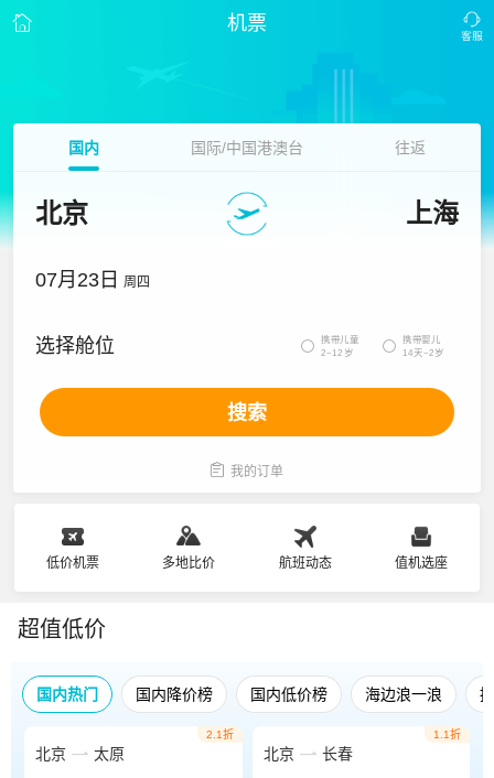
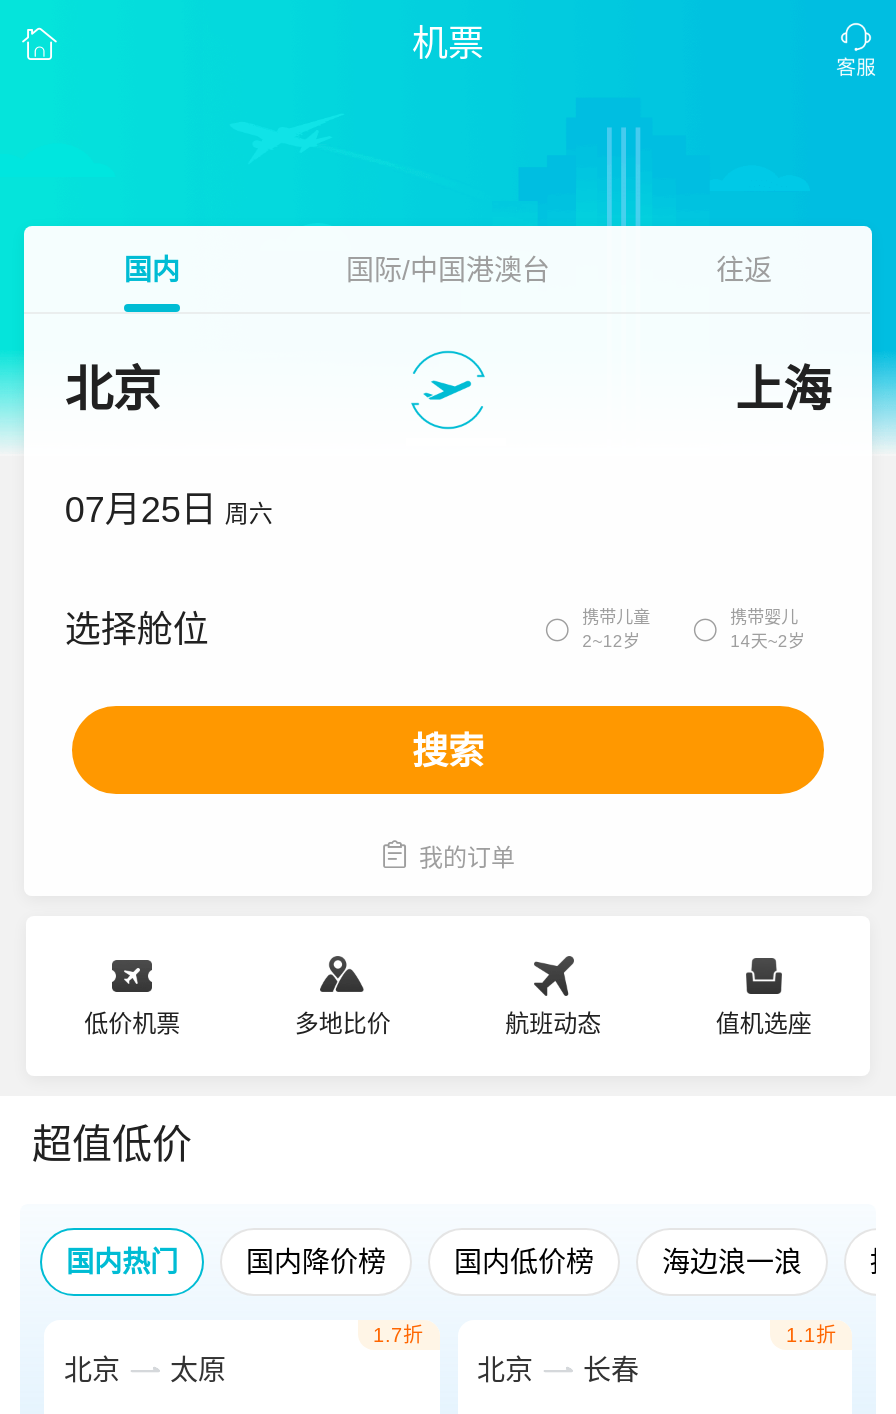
- 07月23日 周四
+ 07月25日 周六

- 2.1折
+ 1.7折
